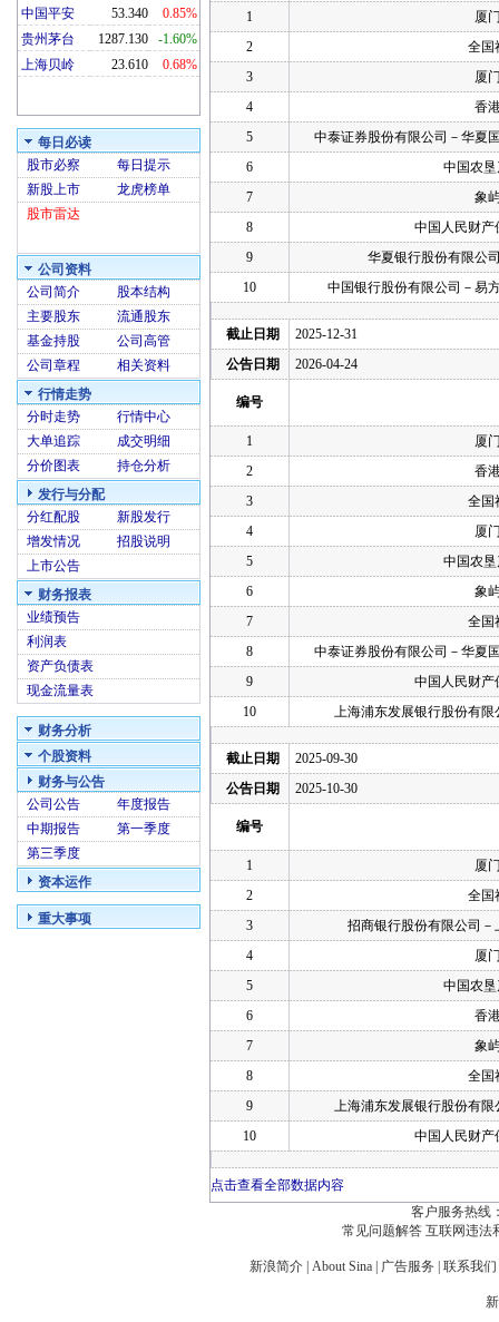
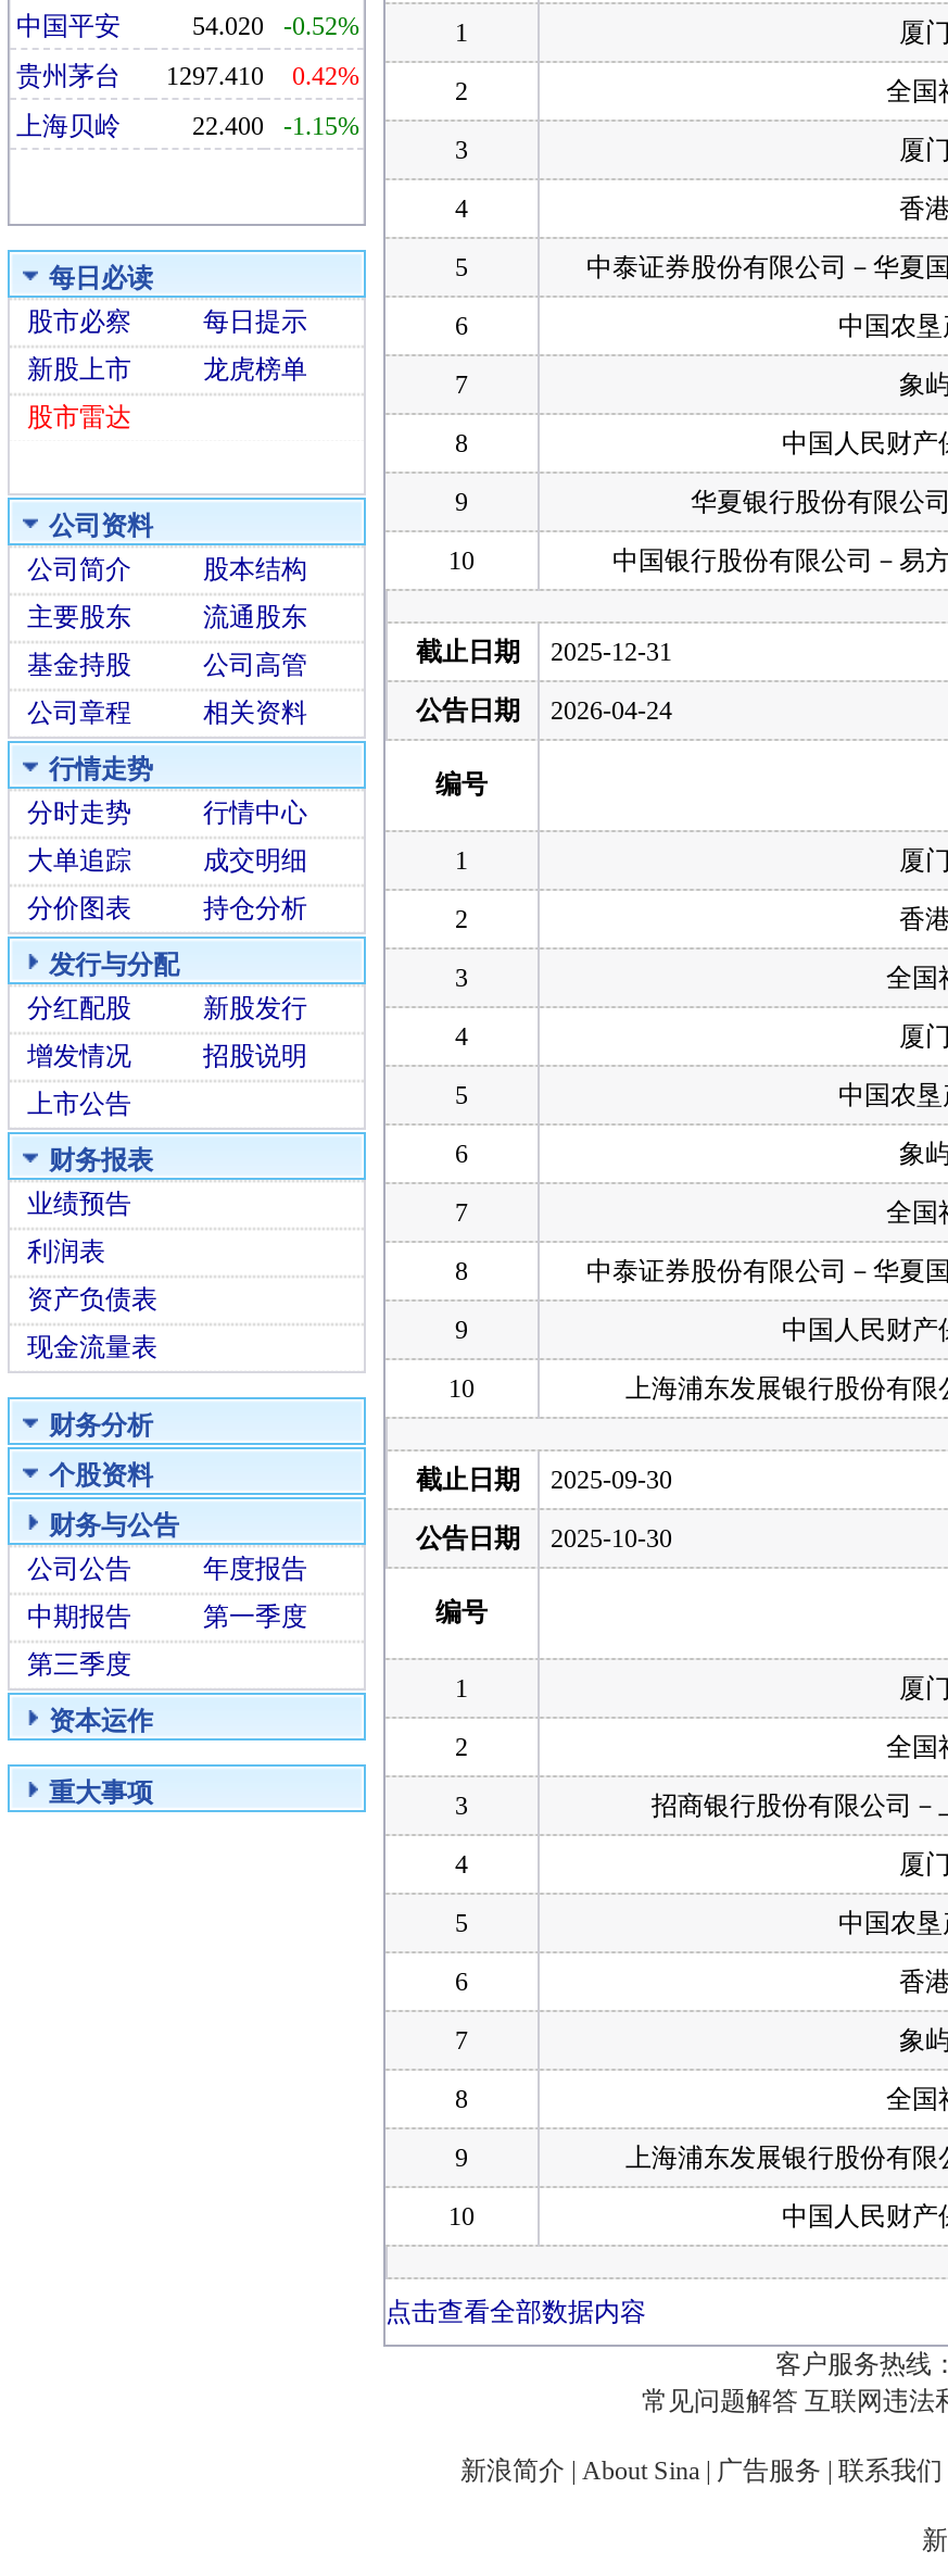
- 53.340
+ 54.020

- 0.85%
+ -0.52%

- 1287.130
+ 1297.410

- -1.60%
+ 0.42%

- 23.610
+ 22.400

- 0.68%
+ -1.15%
